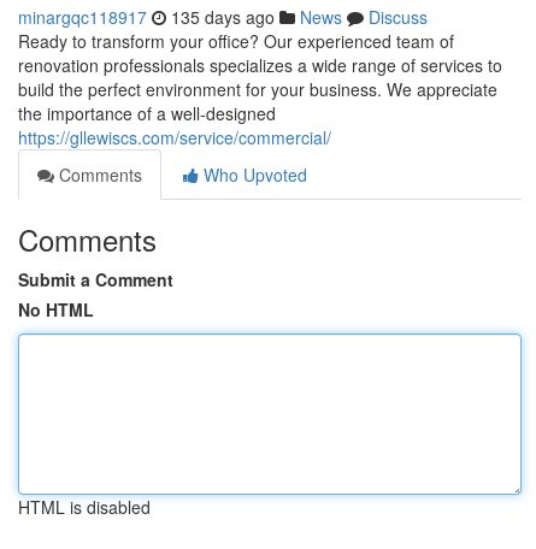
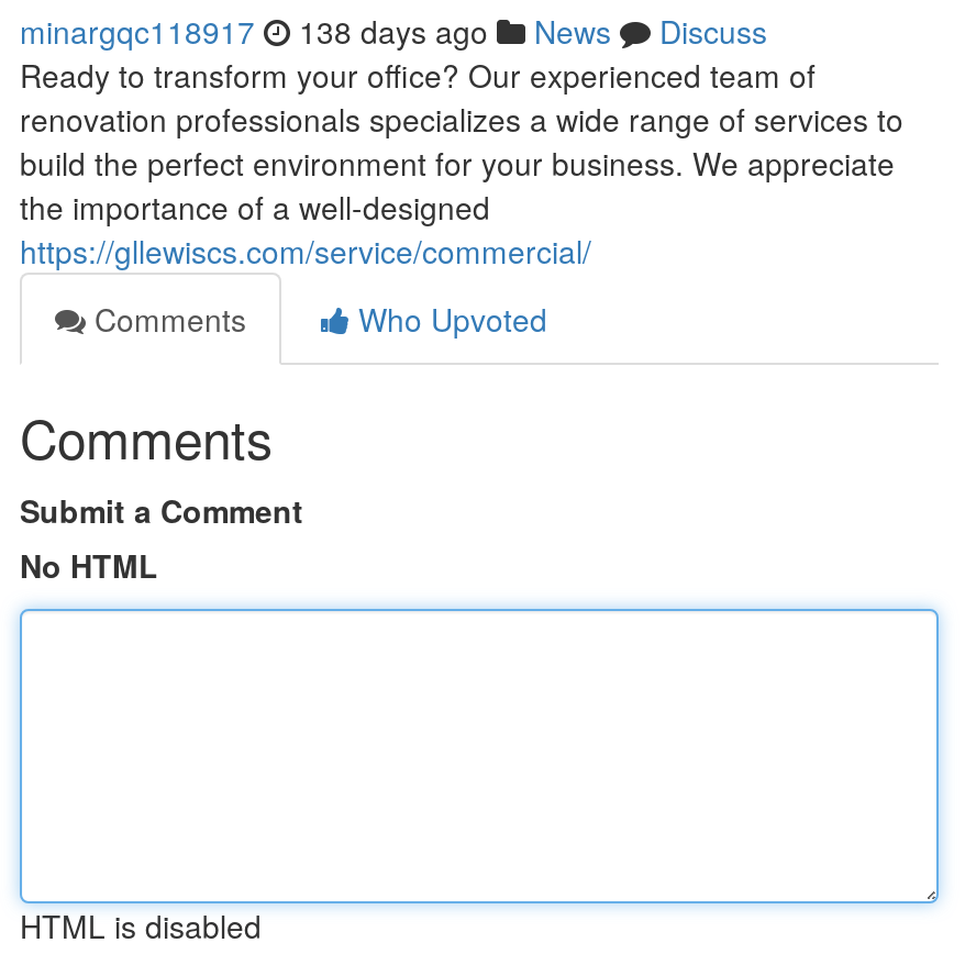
- minargqc118917 135 days ago News Discuss
+ minargqc118917 138 days ago News Discuss
